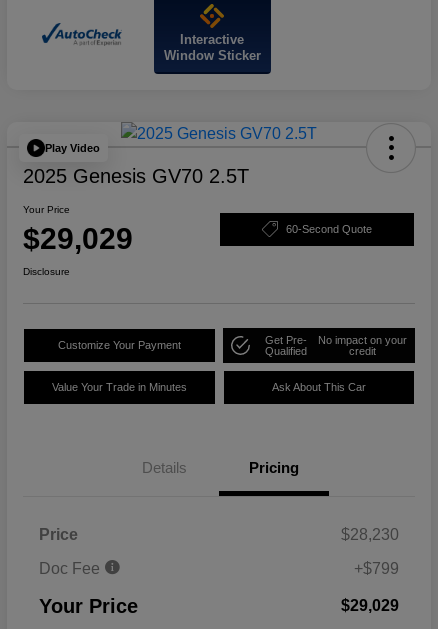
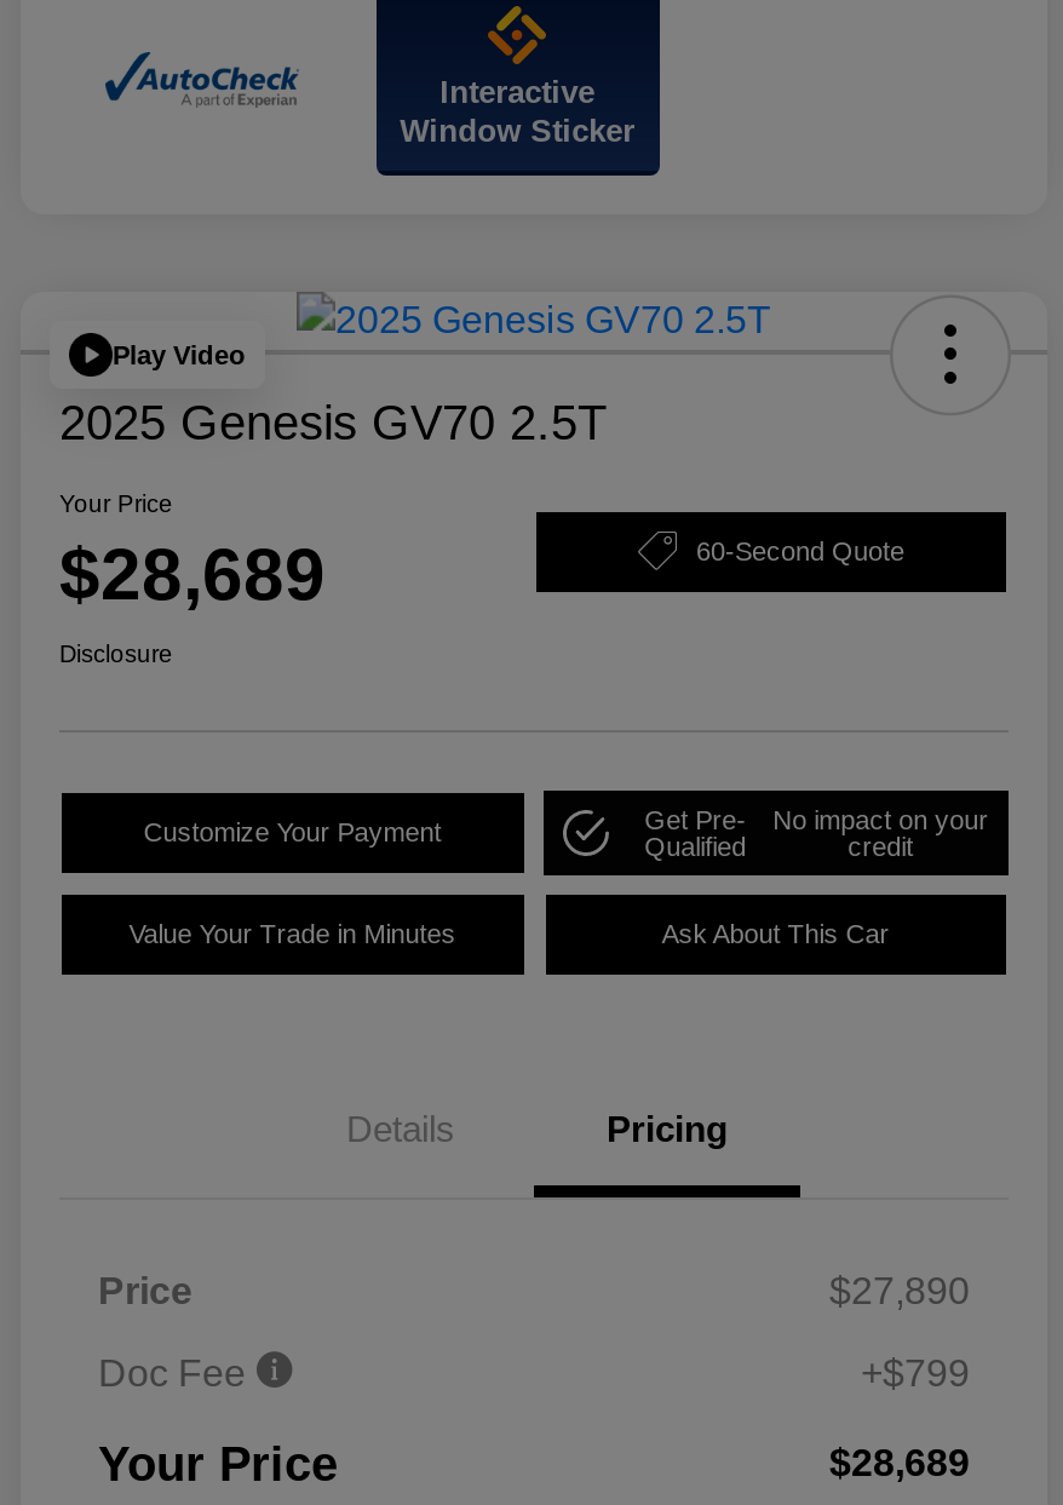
- $29,029
+ $28,689

- $28,230
+ $27,890

- $29,029
+ $28,689
